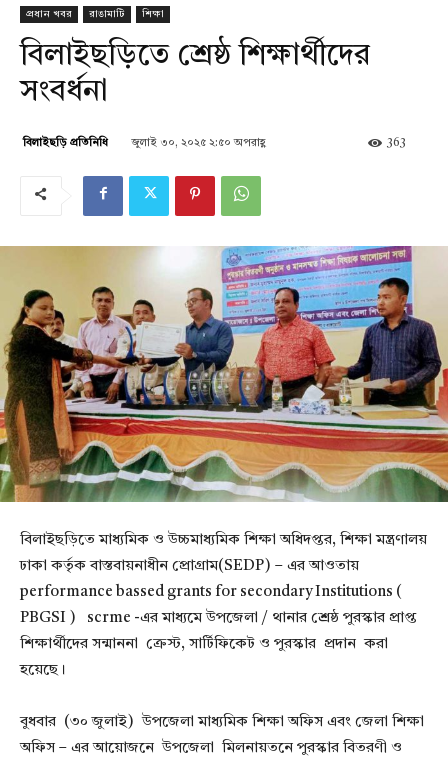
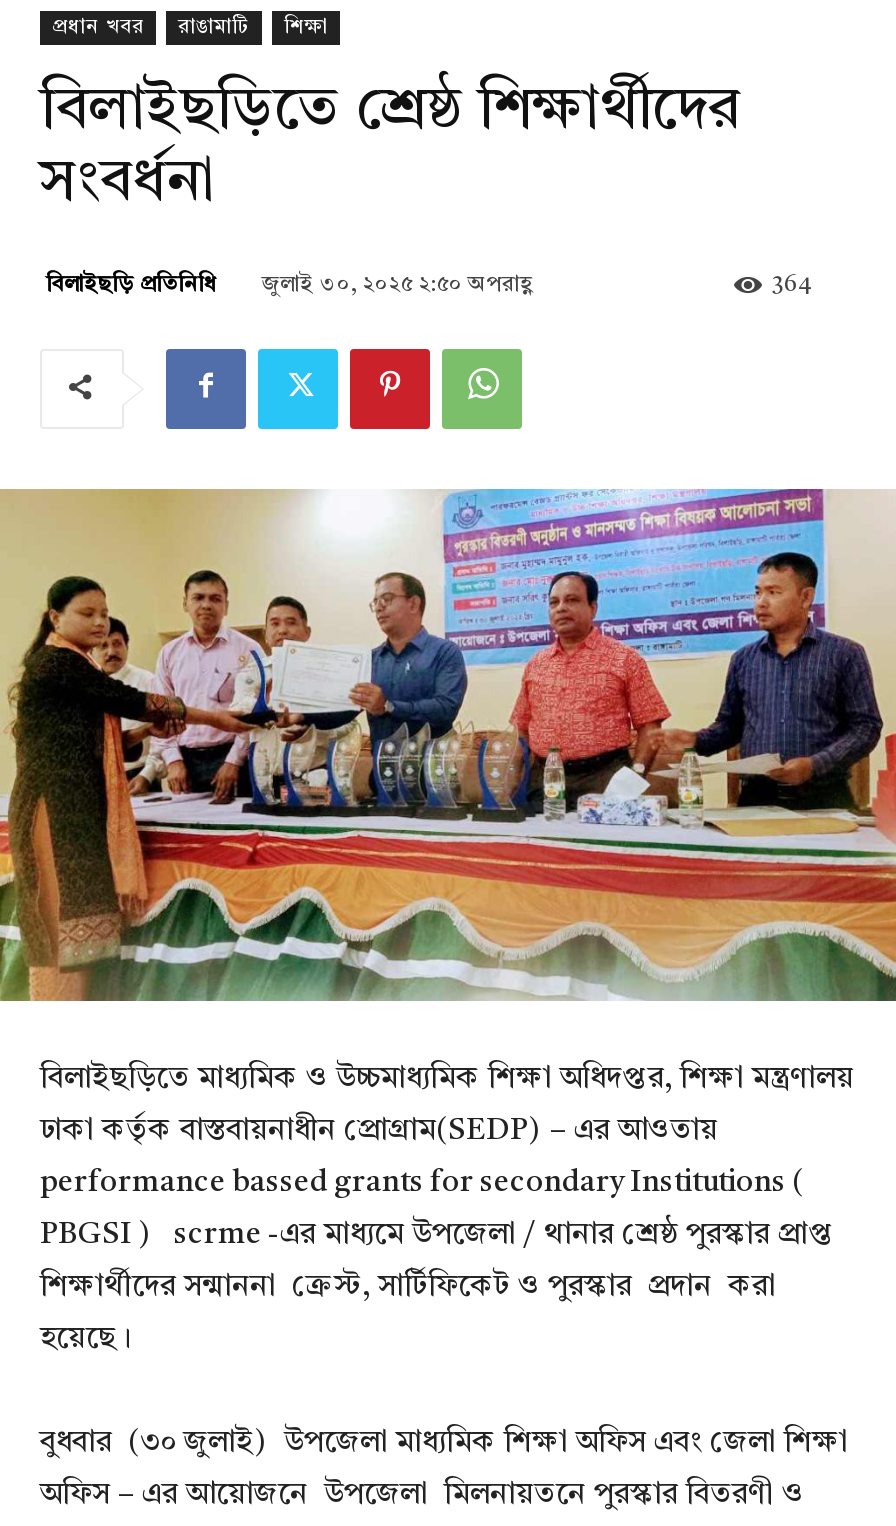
- 363
+ 364
